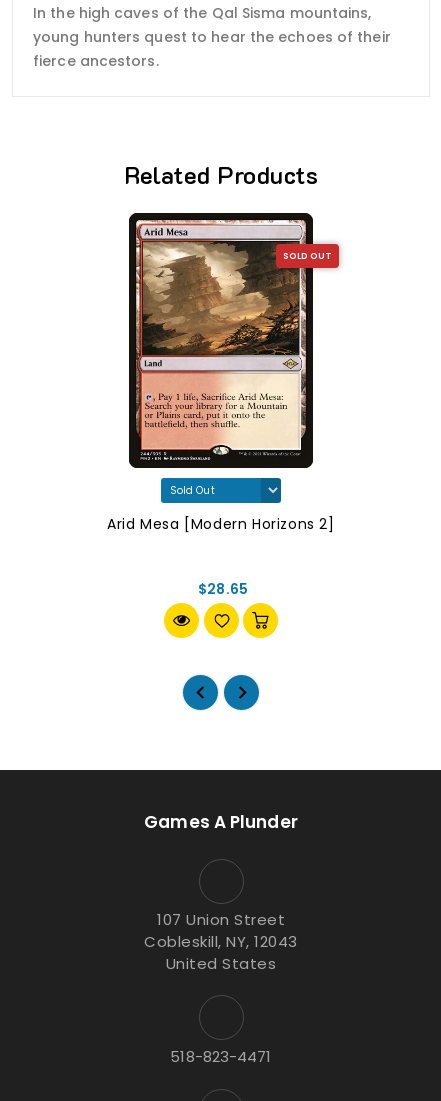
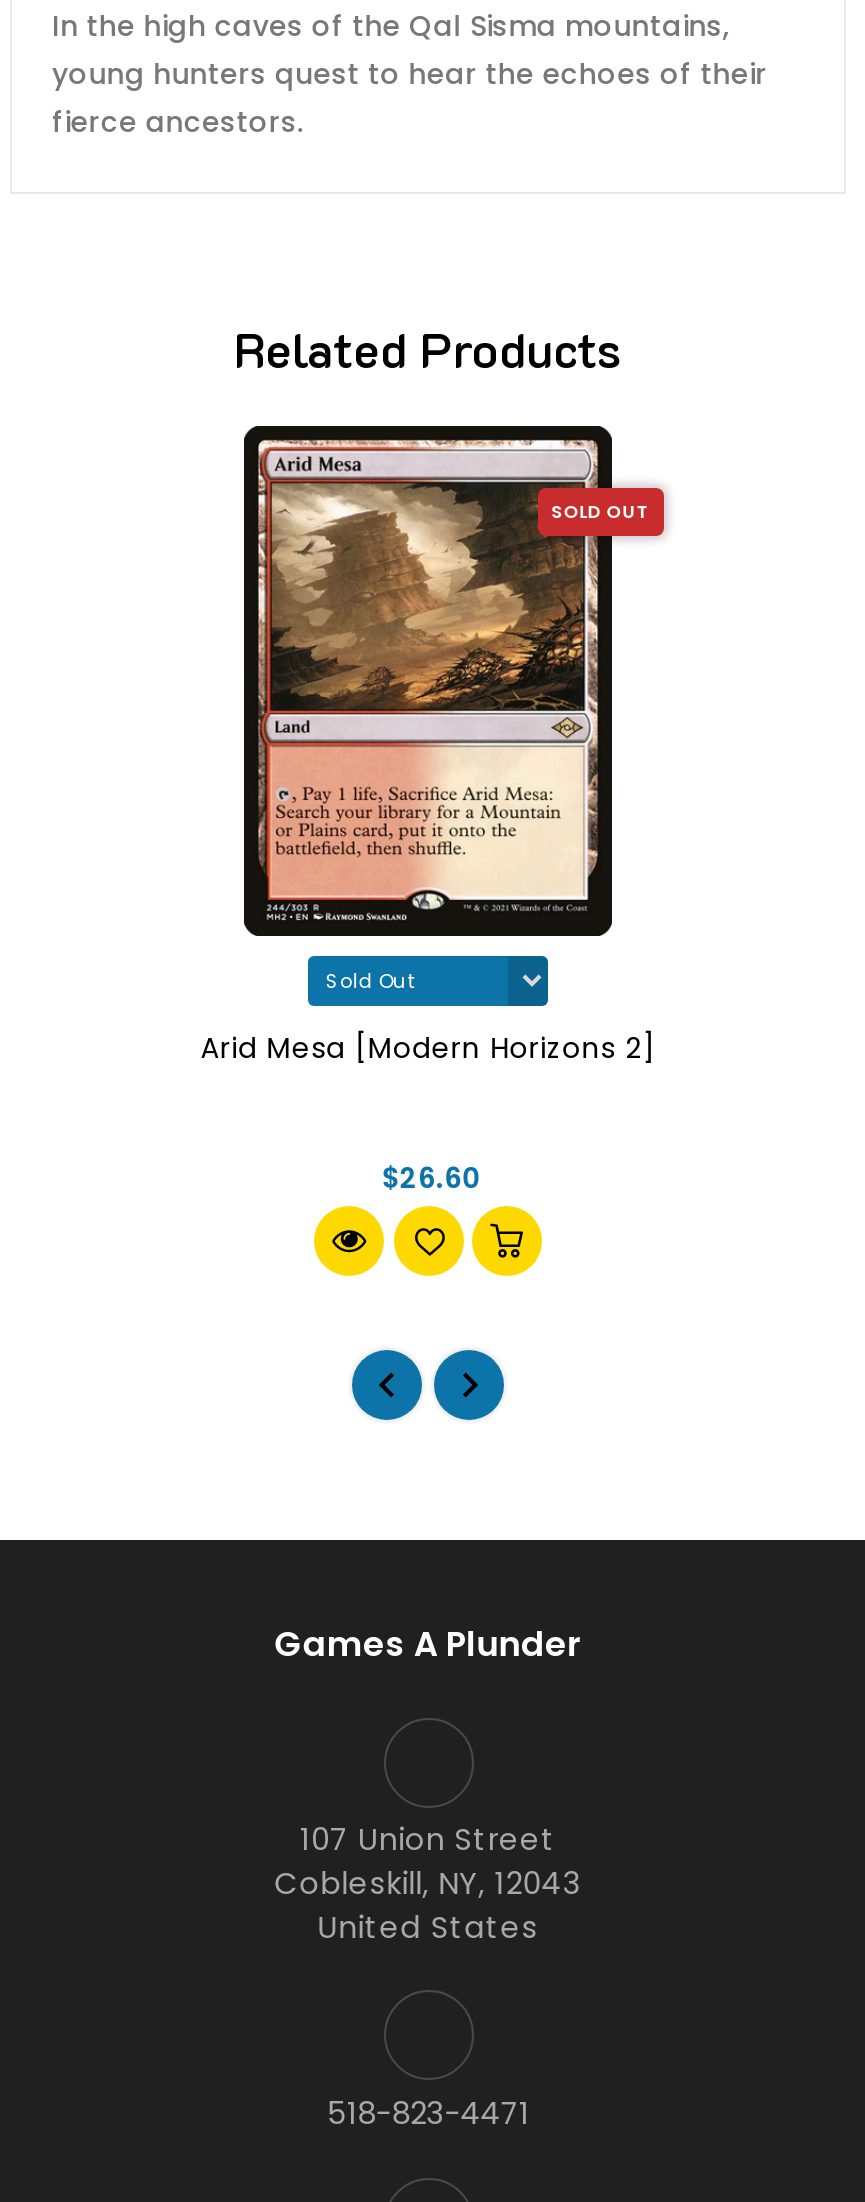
- $28.65
+ $26.60
